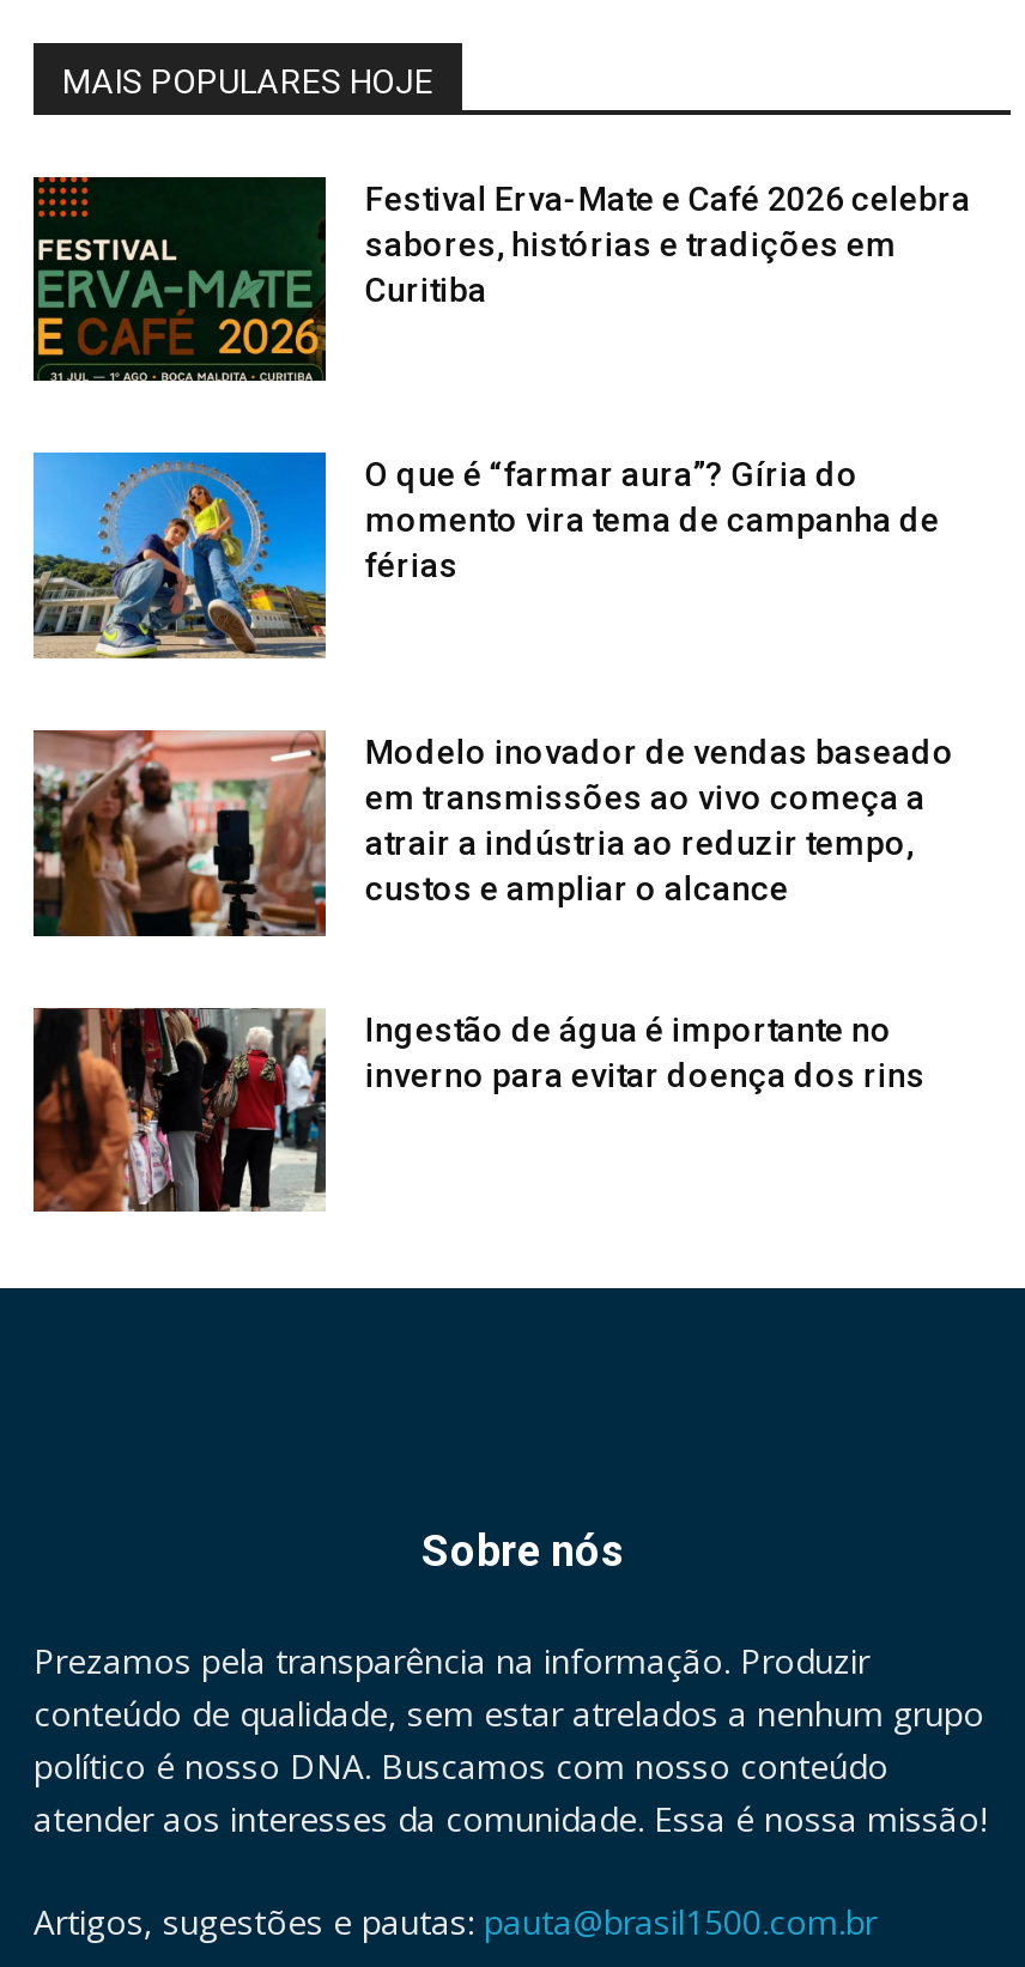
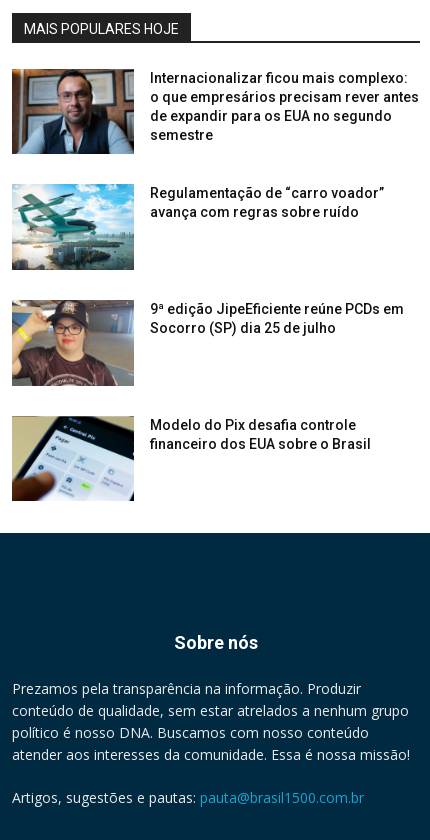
- [image]
- Festival Erva-Mate e Café 2026 celebra
- sabores, histórias e tradições em
- Curitiba
+ [image]
+ Internacionalizar ficou mais complexo:
+ o que empresários precisam rever antes
+ de expandir para os EUA no segundo
+ semestre

- [image]
- O que é “farmar aura”? Gíria do
- momento vira tema de campanha de
- férias
+ [image]
+ Regulamentação de “carro voador”
+ avança com regras sobre ruído

- [image]
- Modelo inovador de vendas baseado
- em transmissões ao vivo começa a
- atrair a indústria ao reduzir tempo,
- custos e ampliar o alcance
+ [image]
+ 9ª edição JipeEficiente reúne PCDs em
+ Socorro (SP) dia 25 de julho

- [image]
- Ingestão de água é importante no
- inverno para evitar doença dos rins
+ [image]
+ Modelo do Pix desafia controle
+ financeiro dos EUA sobre o Brasil
